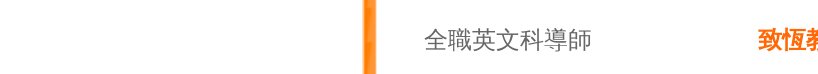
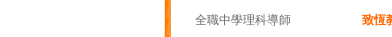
- 全職英文科導師
+ 全職中學理科導師
